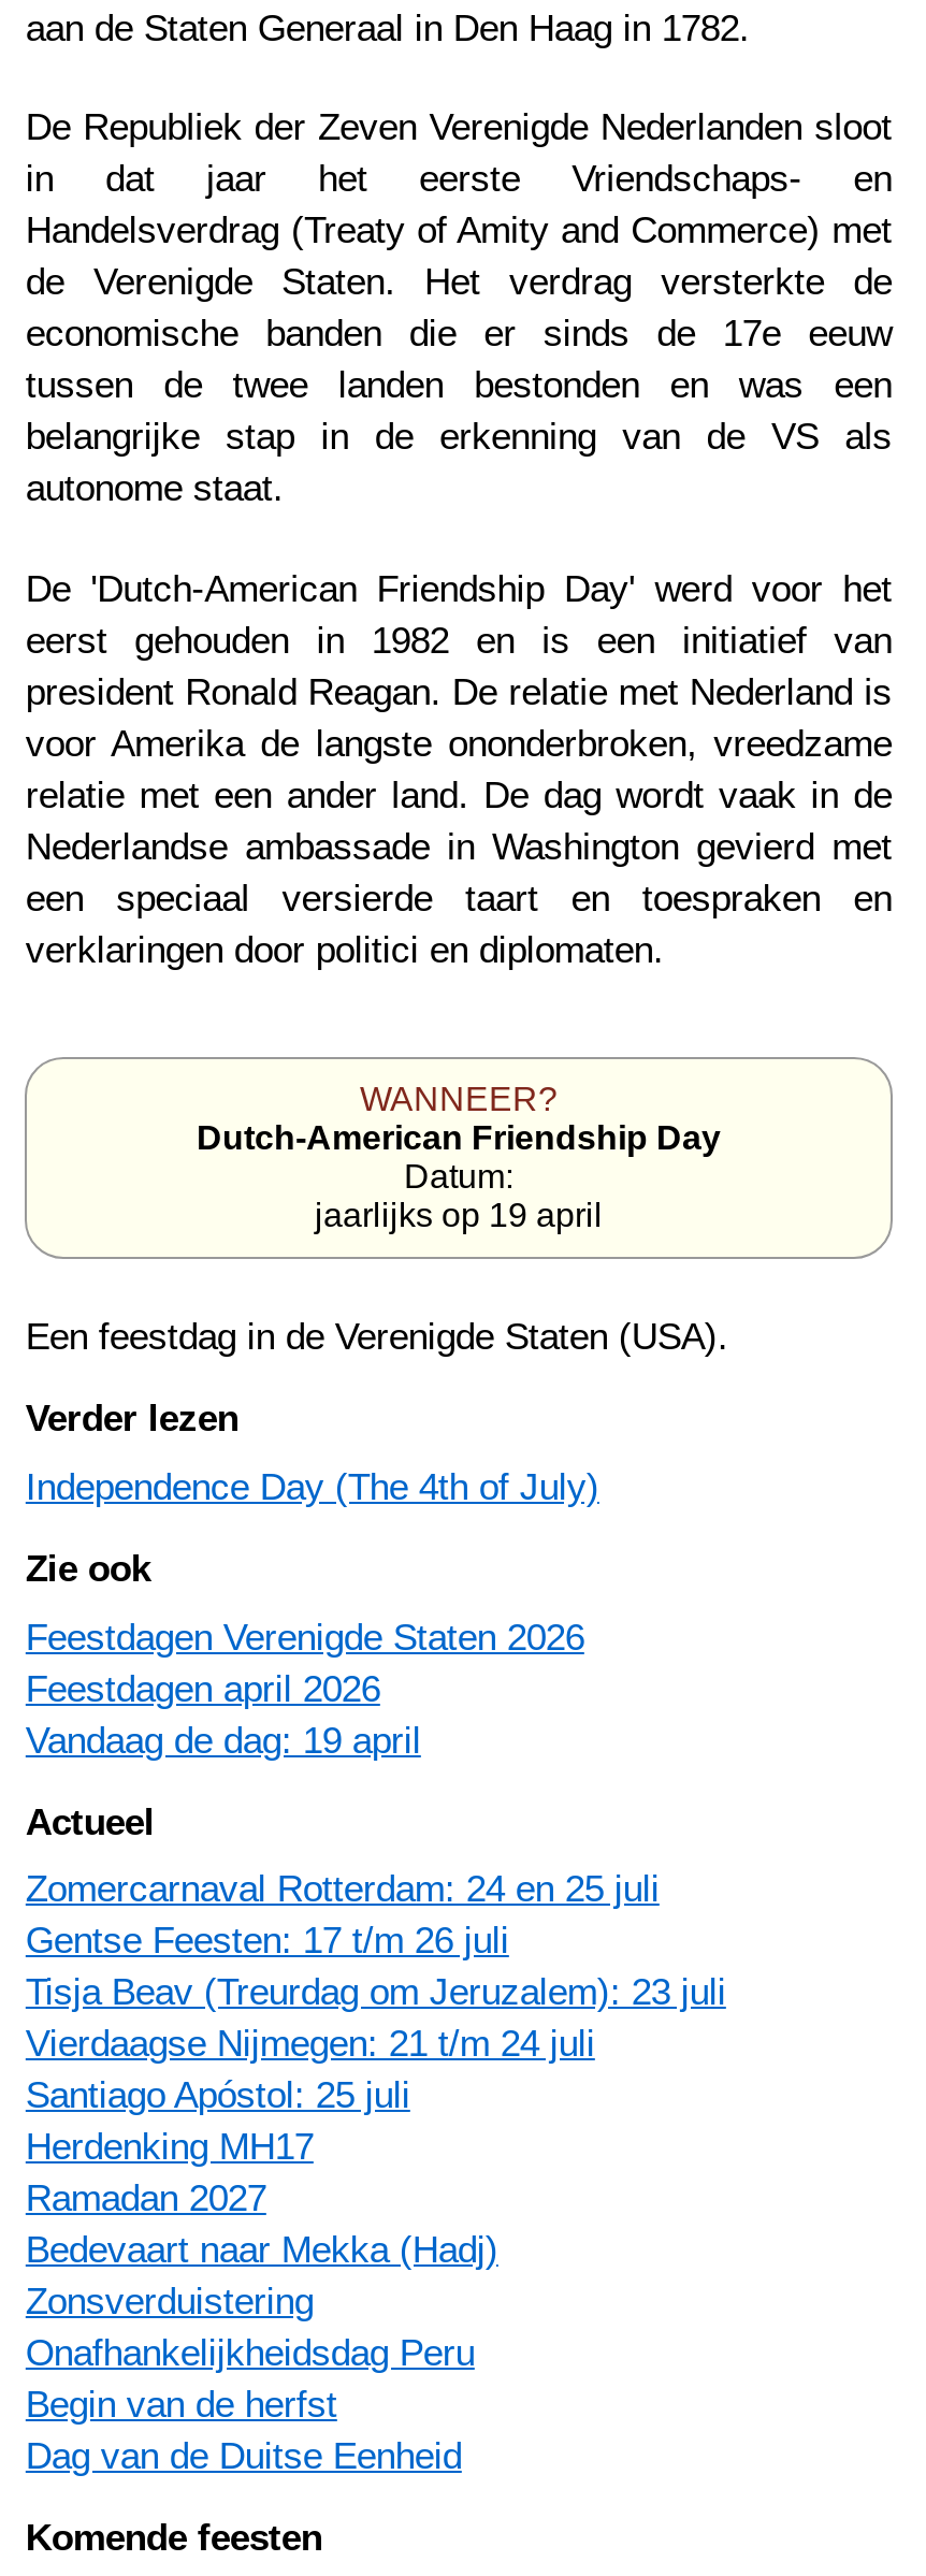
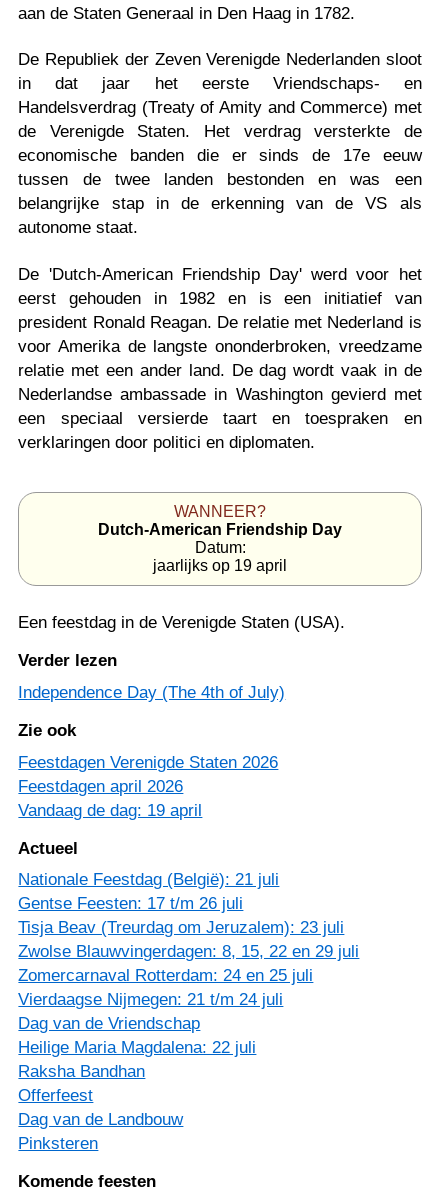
+ Nationale Feestdag (België): 21 juli

moved down: Zomercarnaval Rotterdam: 24 en 25 juli

+ Zwolse Blauwvingerdagen: 8, 15, 22 en 29 juli

moved down: Vierdaagse Nijmegen: 21 t/m 24 juli

- Santiago Apóstol: 25 juli
- Herdenking MH17
- Ramadan 2027
- Bedevaart naar Mekka (Hadj)
- Zonsverduistering
- Onafhankelijkheidsdag Peru
- Begin van de herfst
- Dag van de Duitse Eenheid
+ Dag van de Vriendschap
+ Heilige Maria Magdalena: 22 juli
+ Raksha Bandhan
+ Offerfeest
+ Dag van de Landbouw
+ Pinksteren
